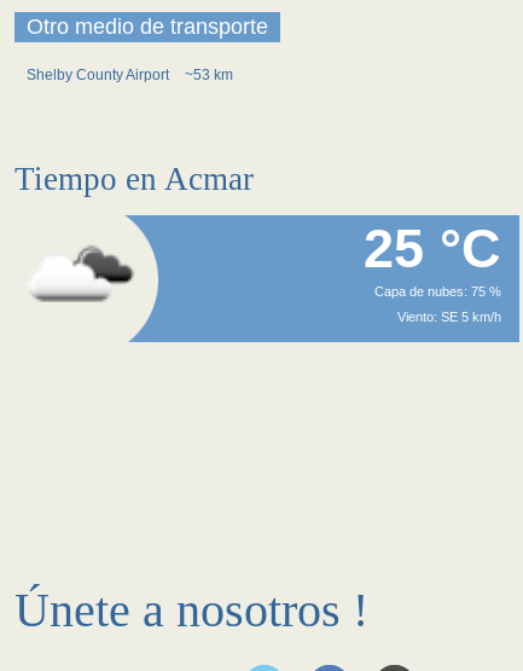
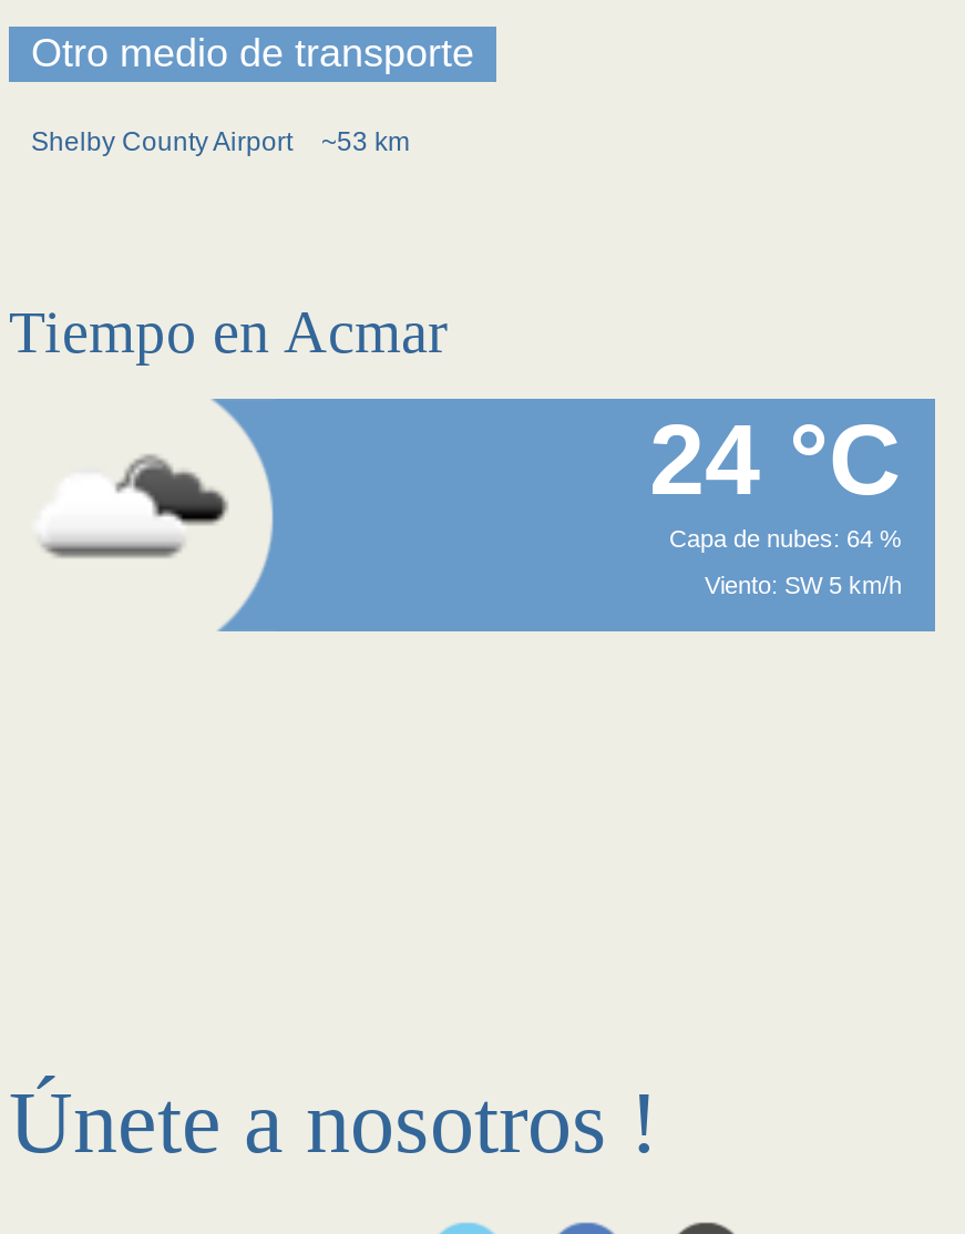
- 25 °C
+ 24 °C

- Capa de nubes: 75 %
+ Capa de nubes: 64 %

- Viento: SE 5 km/h
+ Viento: SW 5 km/h
